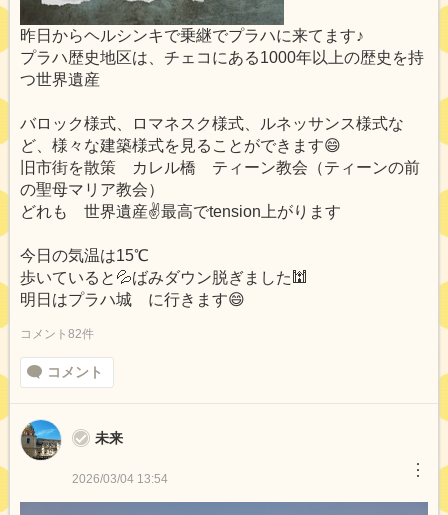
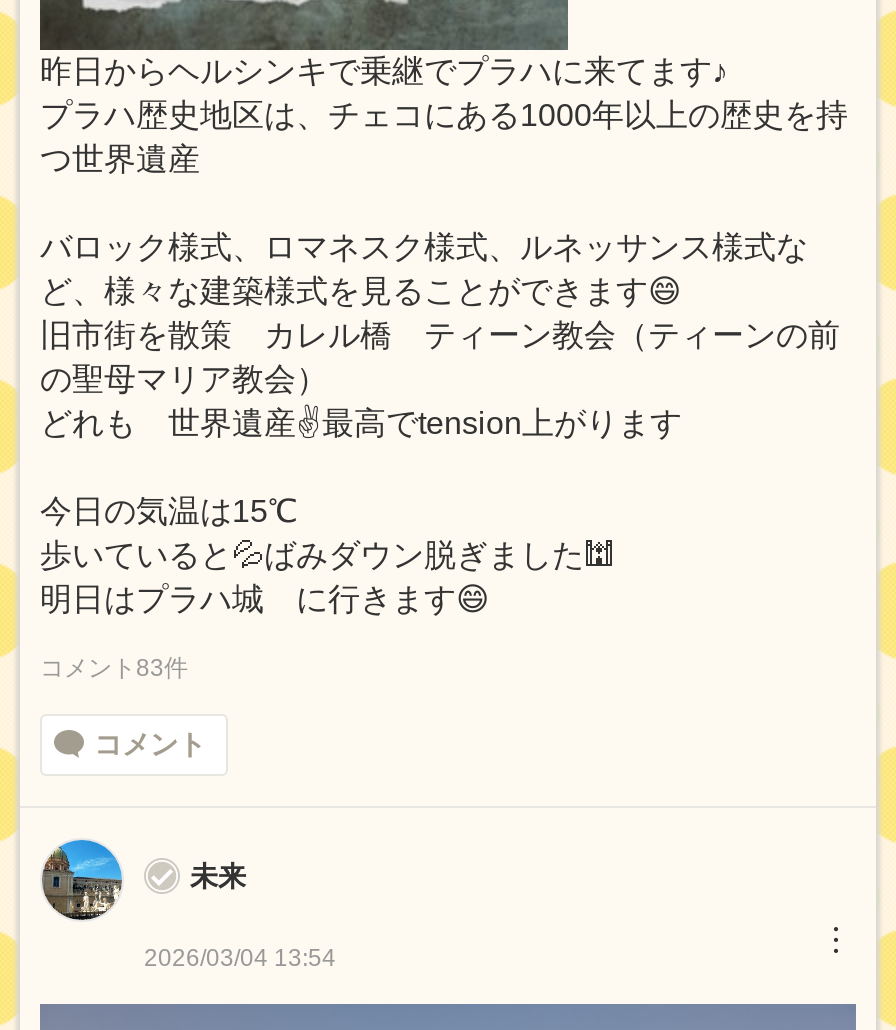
- コメント82件
+ コメント83件
